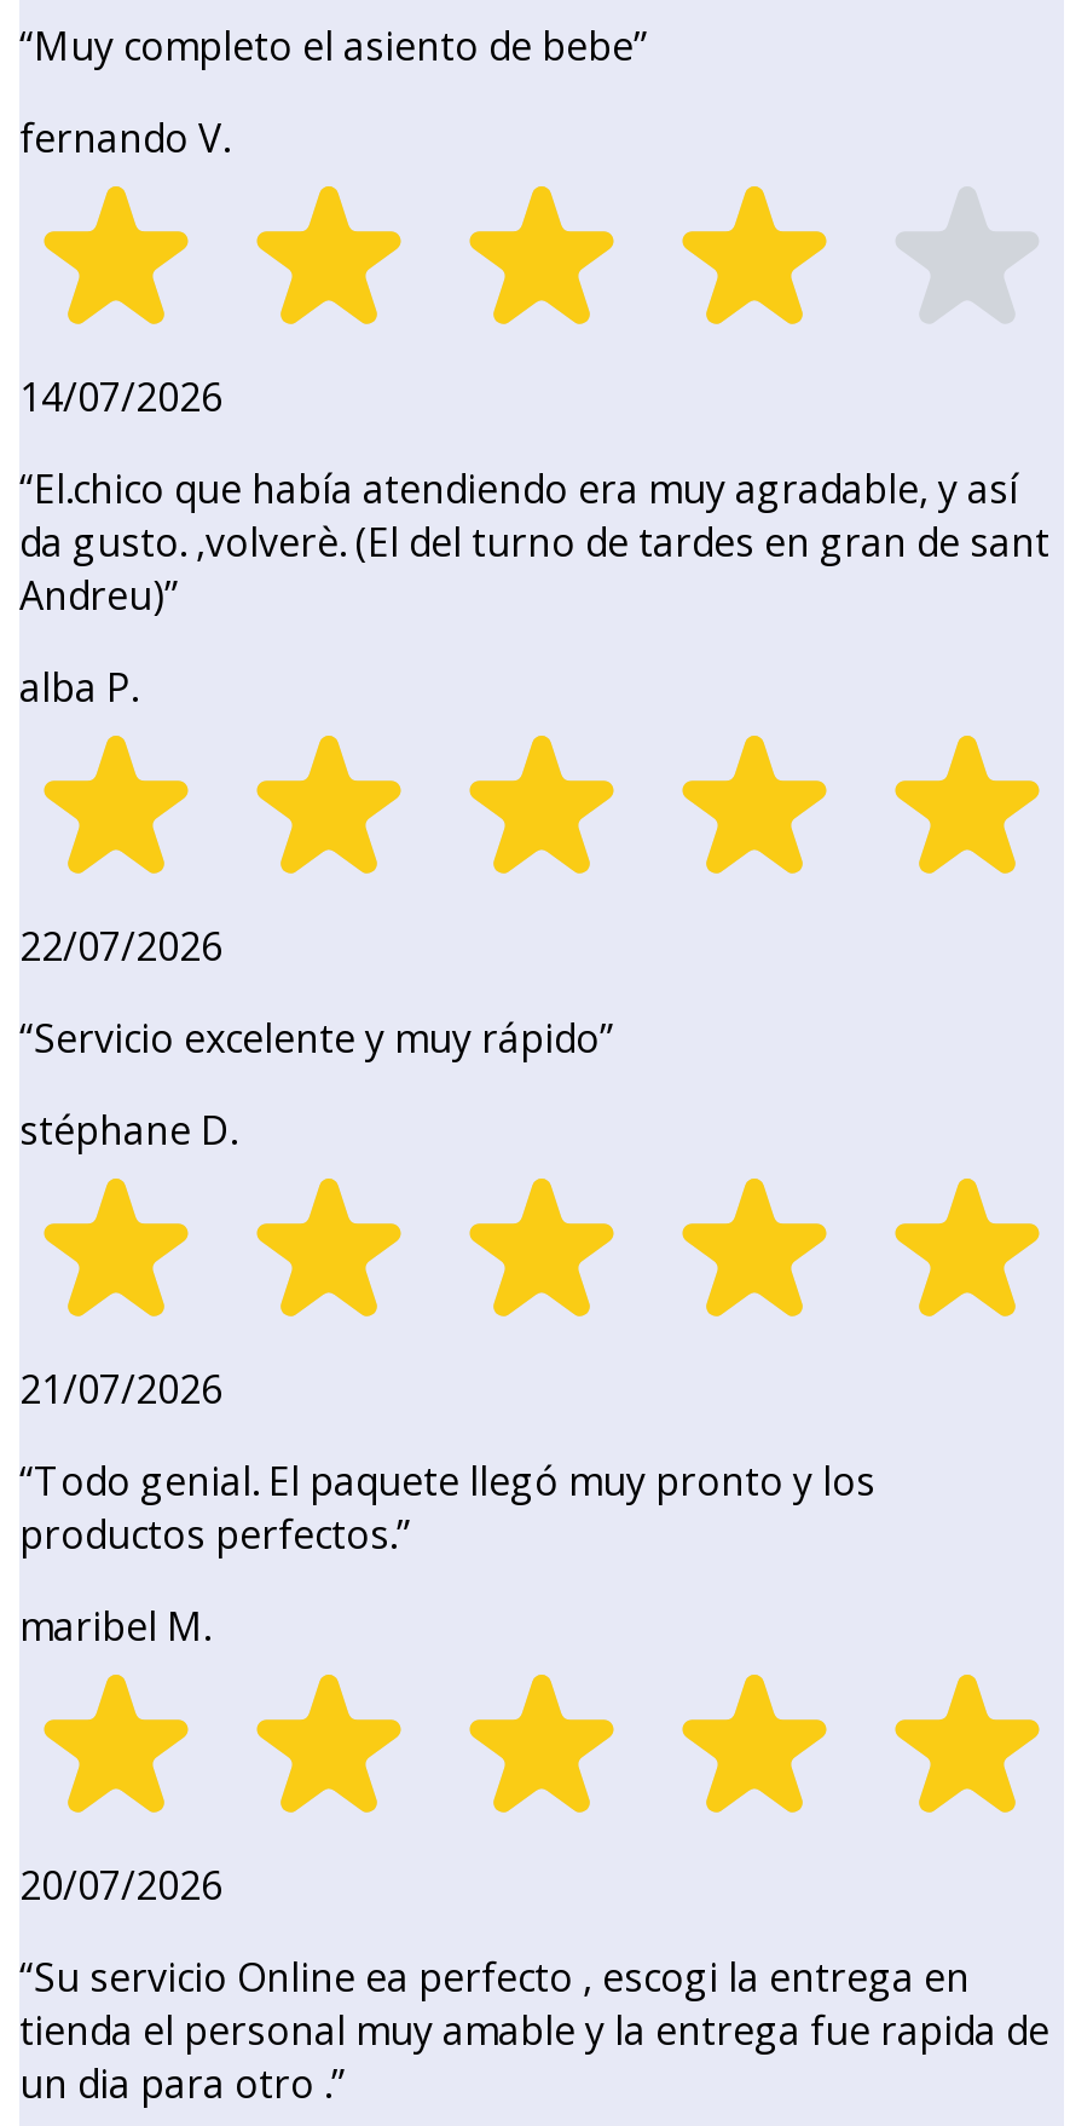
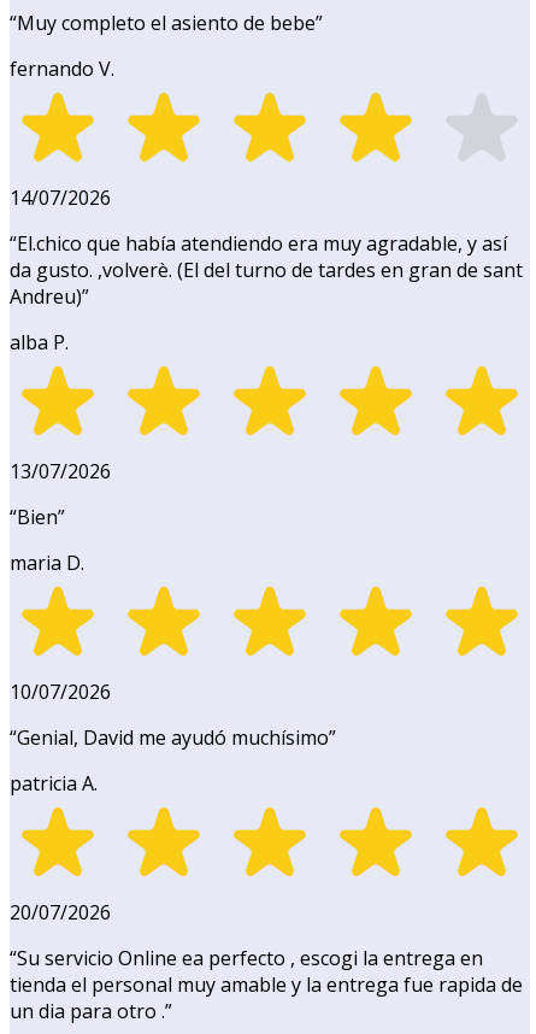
- 22/07/2026
+ 13/07/2026

- “Servicio excelente y muy rápido”
+ “Bien”

- stéphane D.
+ maria D.

- 21/07/2026
+ 10/07/2026

- “Todo genial. El paquete llegó muy pronto y los
- productos perfectos.”
+ “Genial, David me ayudó muchísimo”

- maribel M.
+ patricia A.
